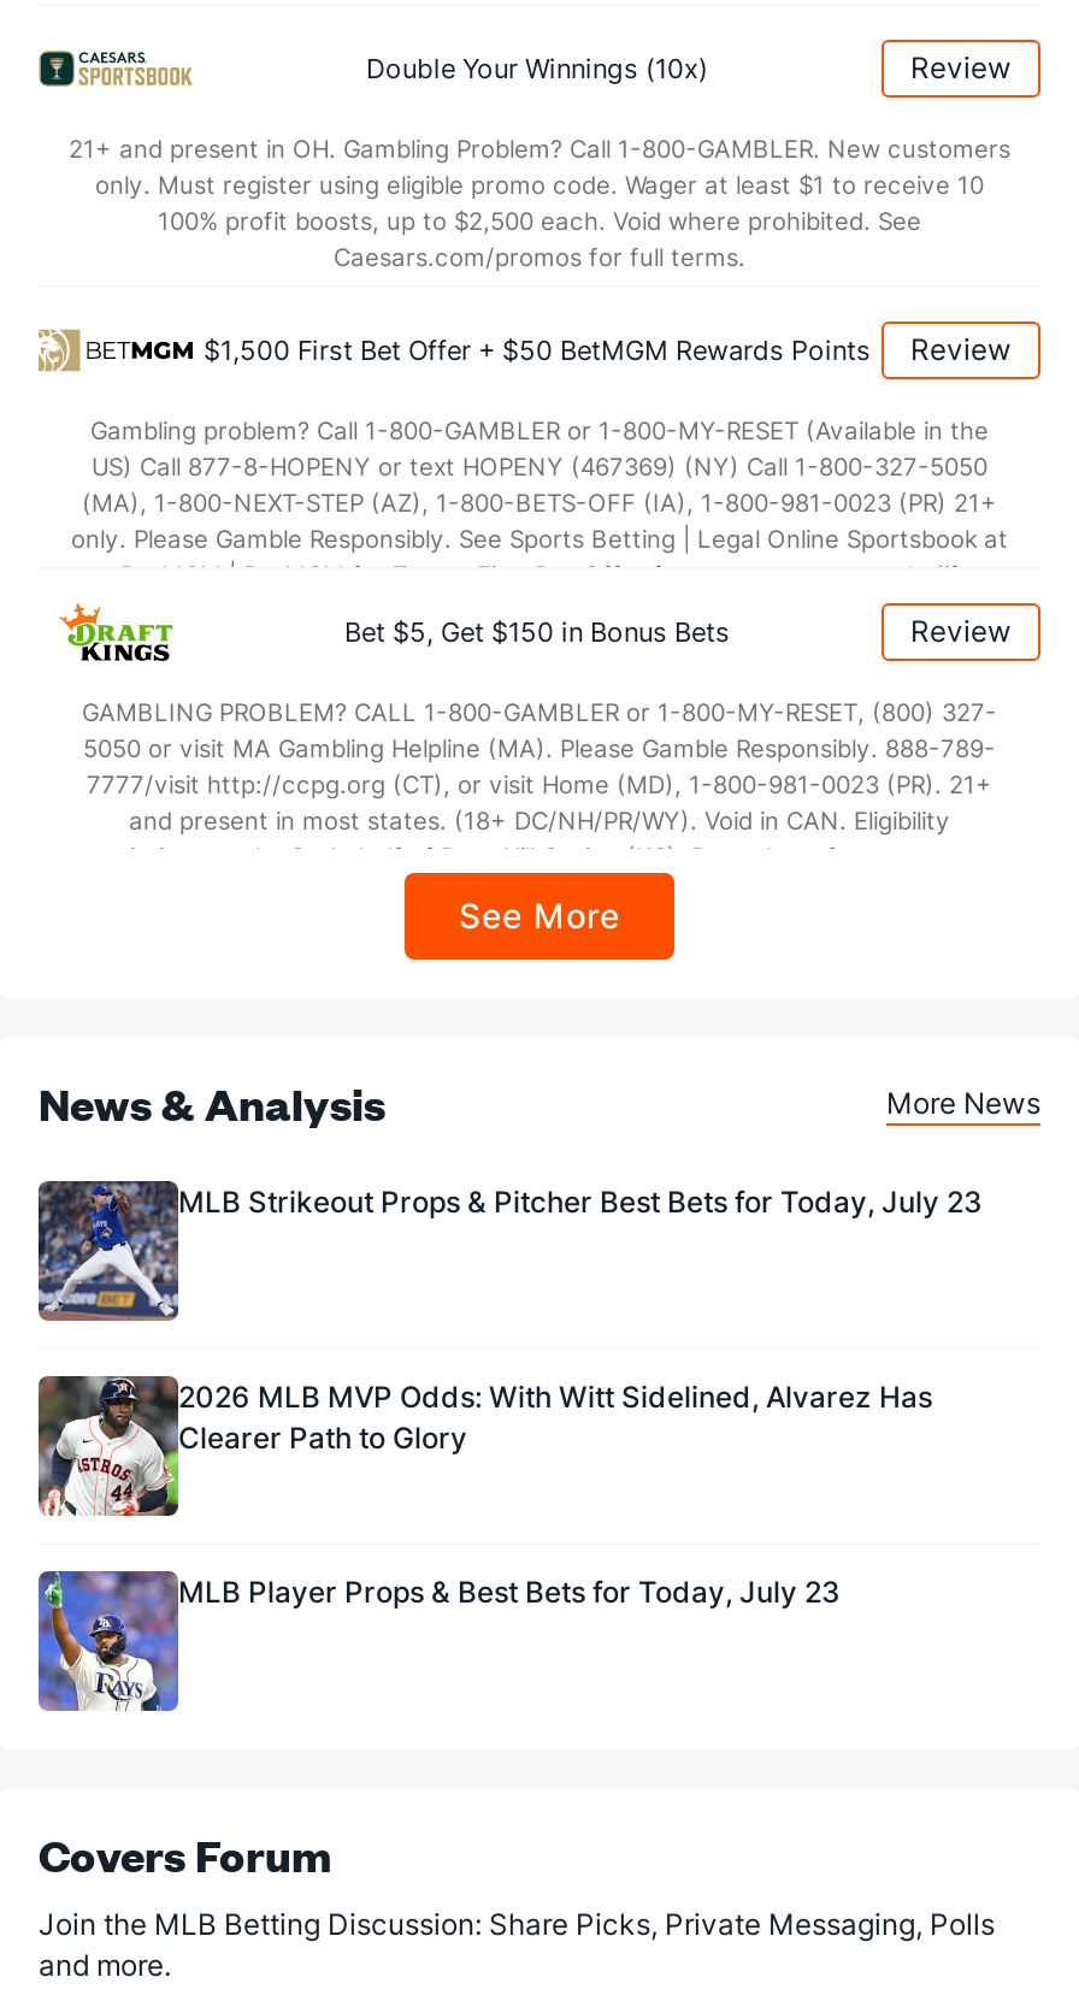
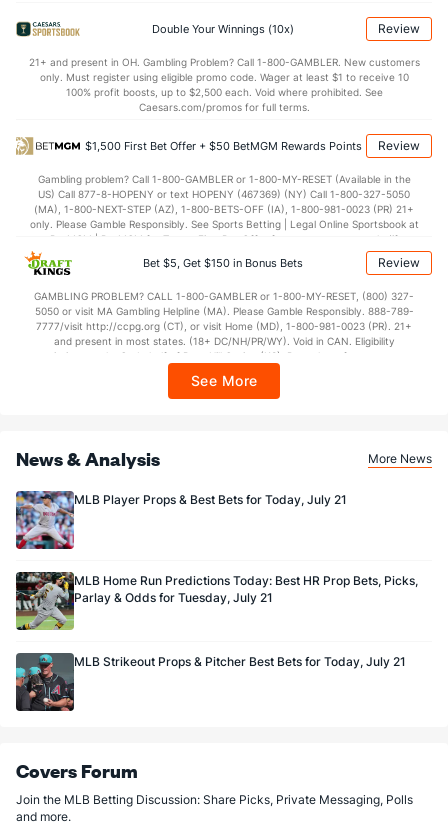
- [image]
- MLB Strikeout Props & Pitcher Best Bets for Today, July 23
+ [image]
+ MLB Player Props & Best Bets for Today, July 21

- [image]
- 2026 MLB MVP Odds: With Witt Sidelined, Alvarez Has
- Clearer Path to Glory
+ [image]
+ MLB Home Run Predictions Today: Best HR Prop Bets, Picks,
+ Parlay & Odds for Tuesday, July 21

- [image]
- MLB Player Props & Best Bets for Today, July 23
+ [image]
+ MLB Strikeout Props & Pitcher Best Bets for Today, July 21
